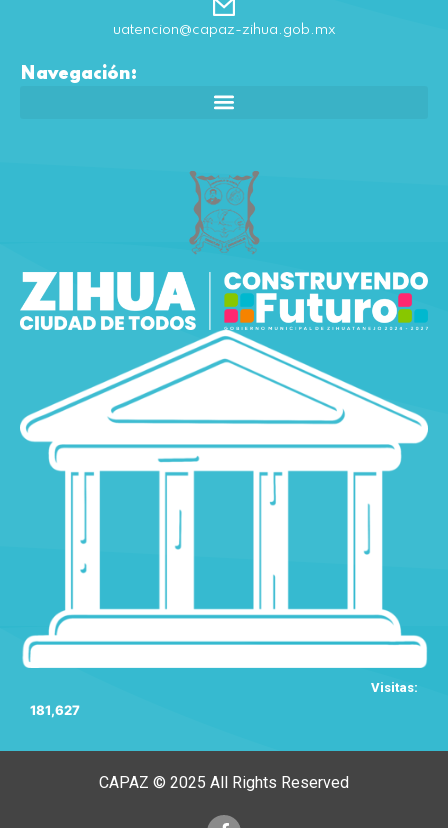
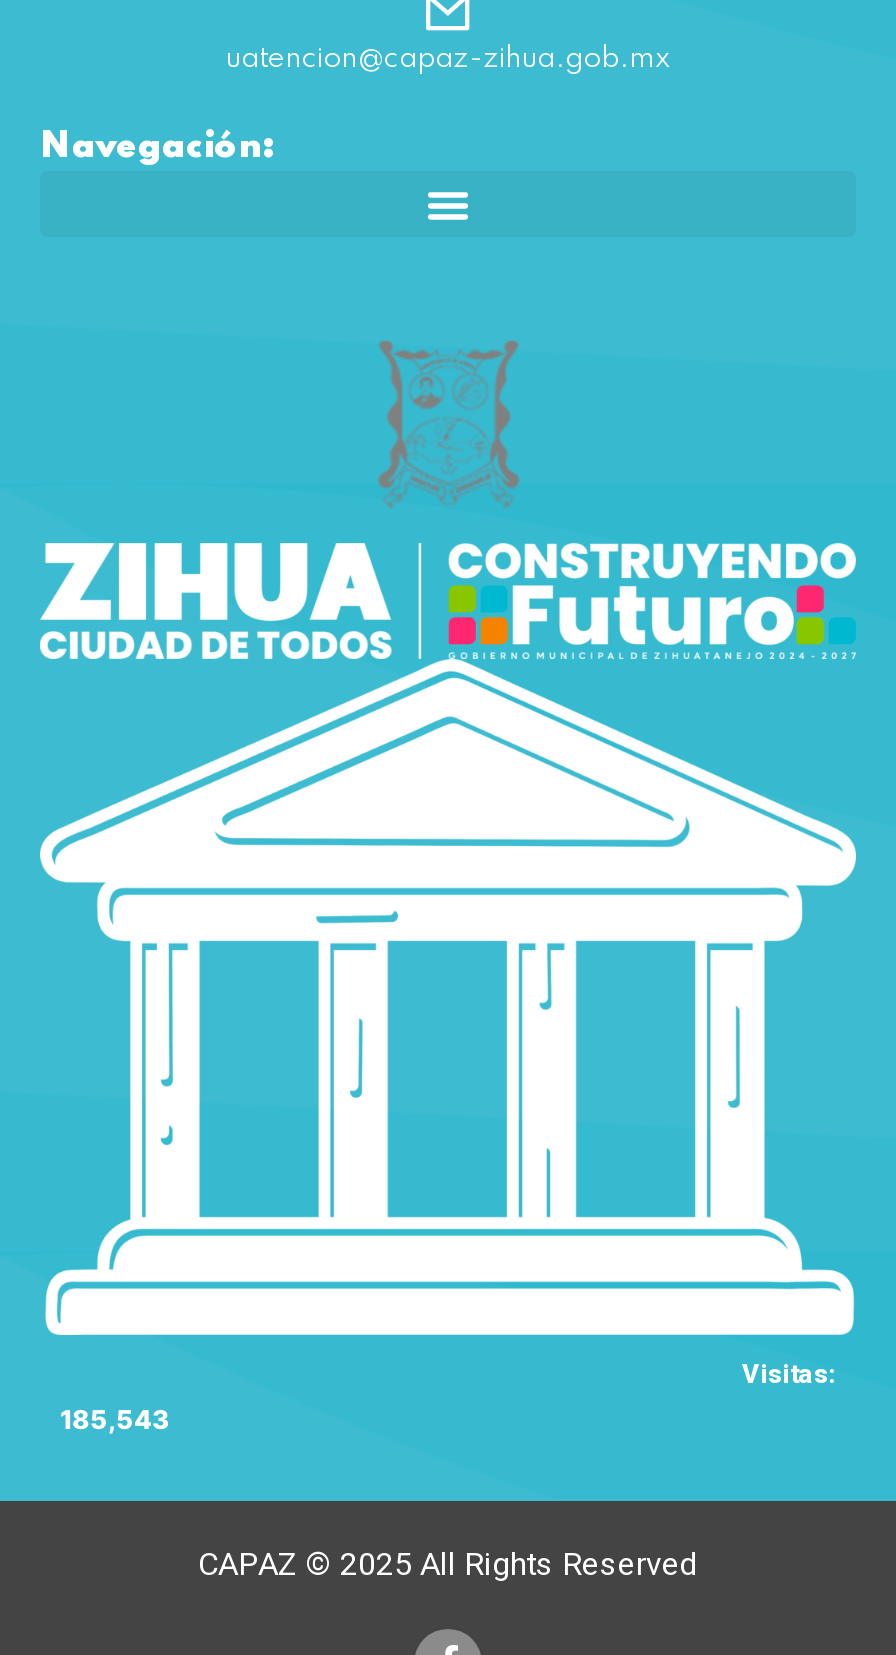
- 181,627
+ 185,543
